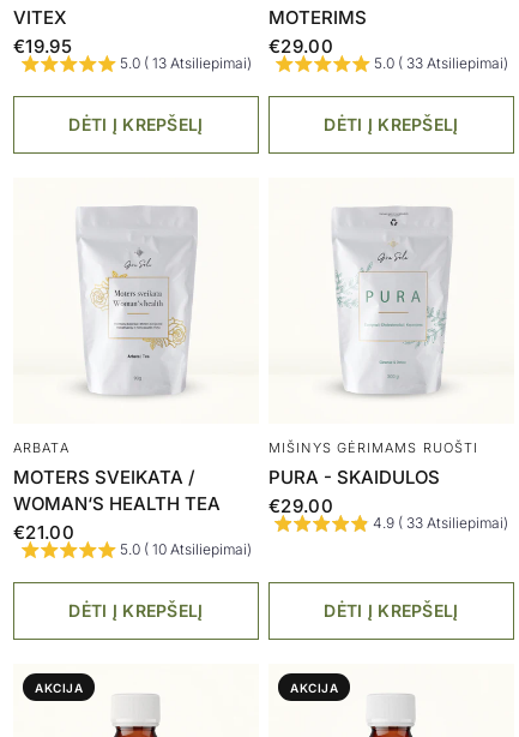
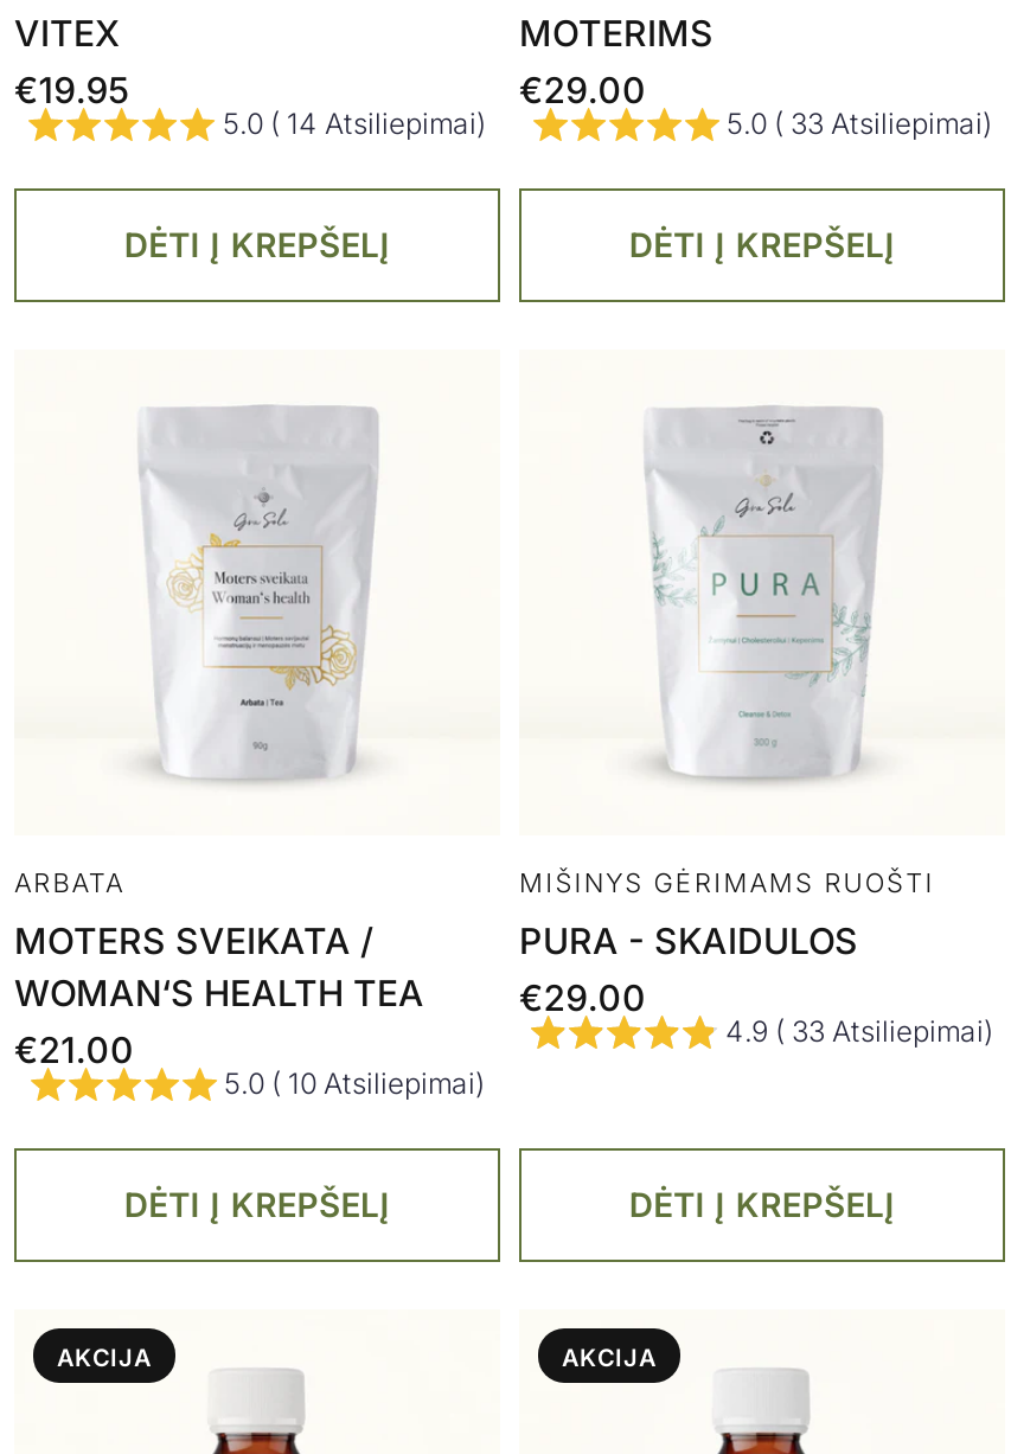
- 5.0 ( 13 Atsiliepimai)
+ 5.0 ( 14 Atsiliepimai)
